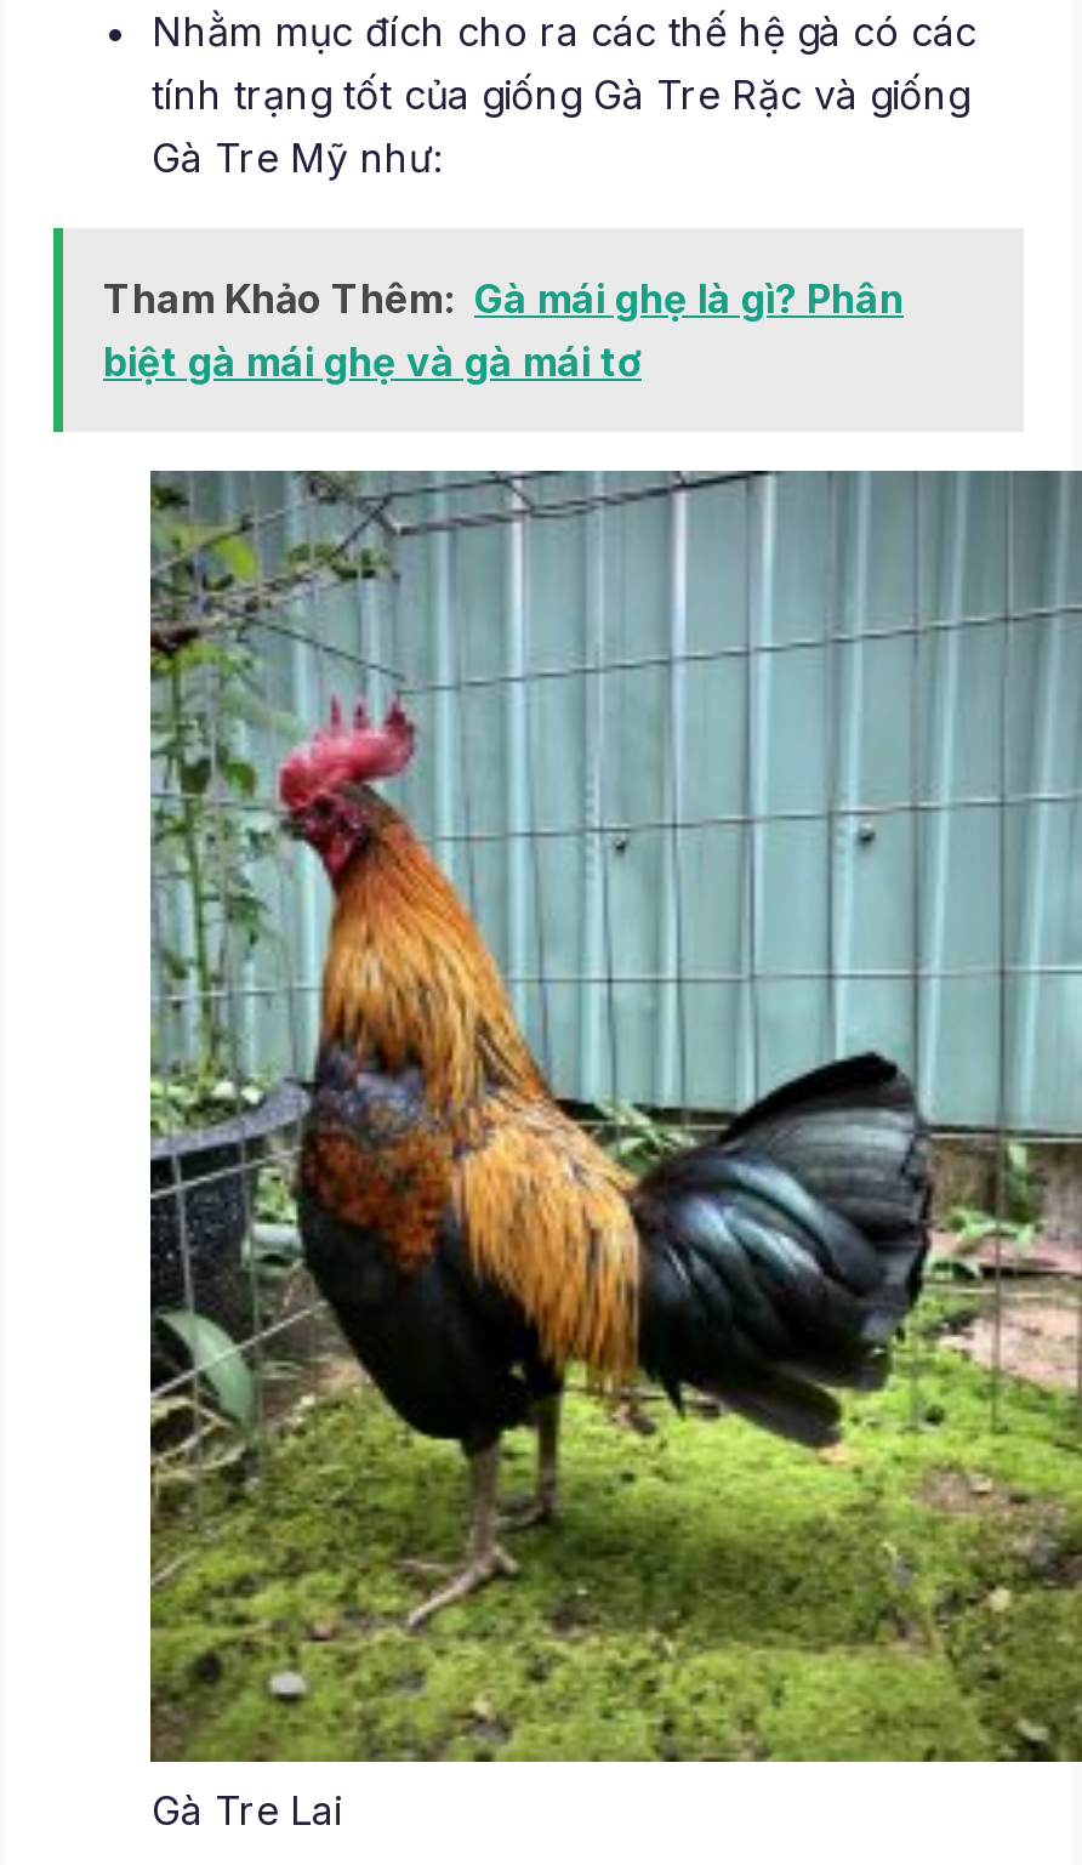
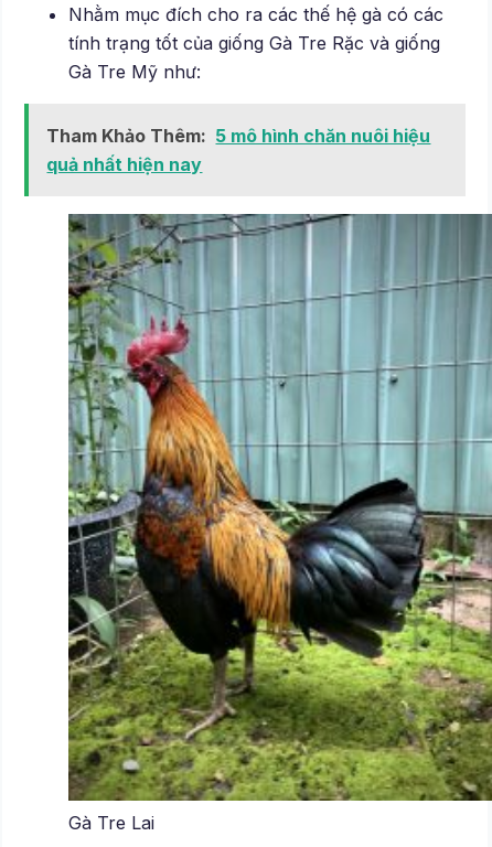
- Tham Khảo Thêm: Gà mái ghẹ là gì? Phân
- biệt gà mái ghẹ và gà mái tơ
+ Tham Khảo Thêm: 5 mô hình chăn nuôi hiệu
+ quả nhất hiện nay
